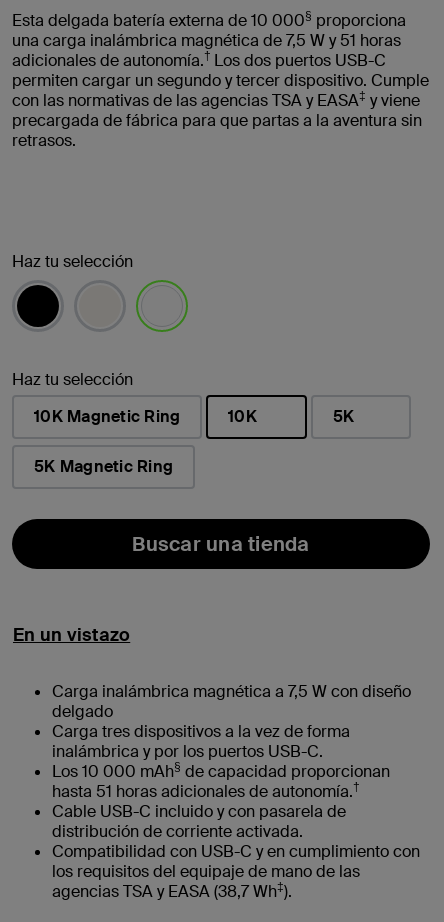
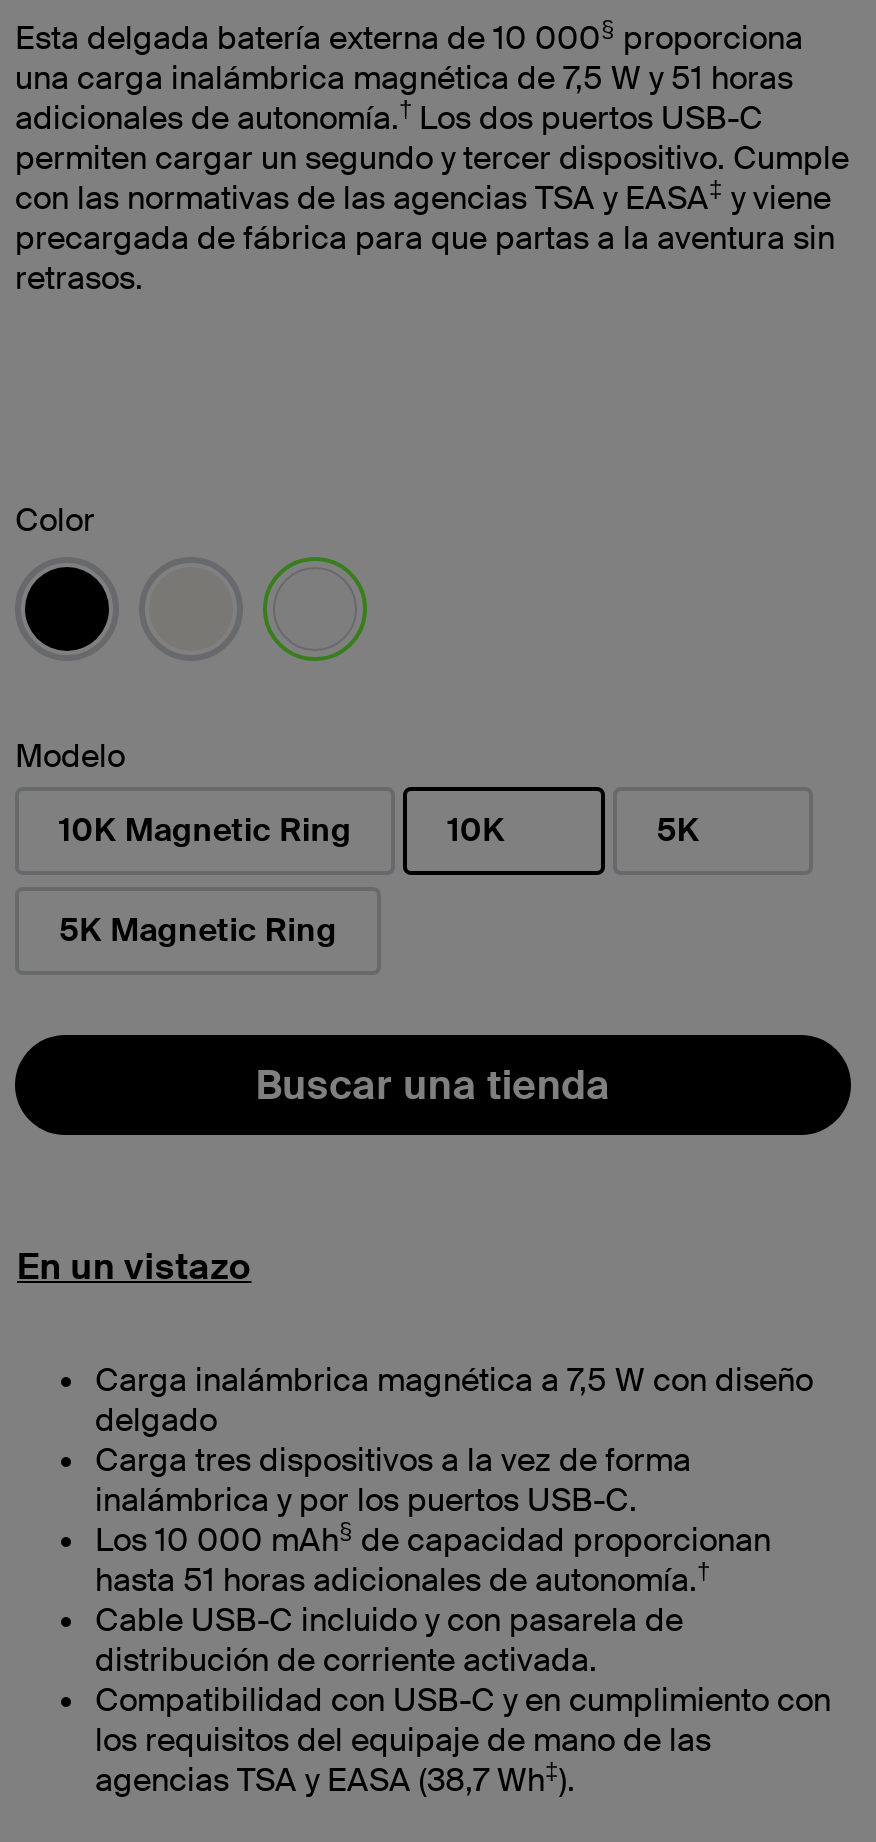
- Haz tu selección
+ Color

- Haz tu selección
+ Modelo
